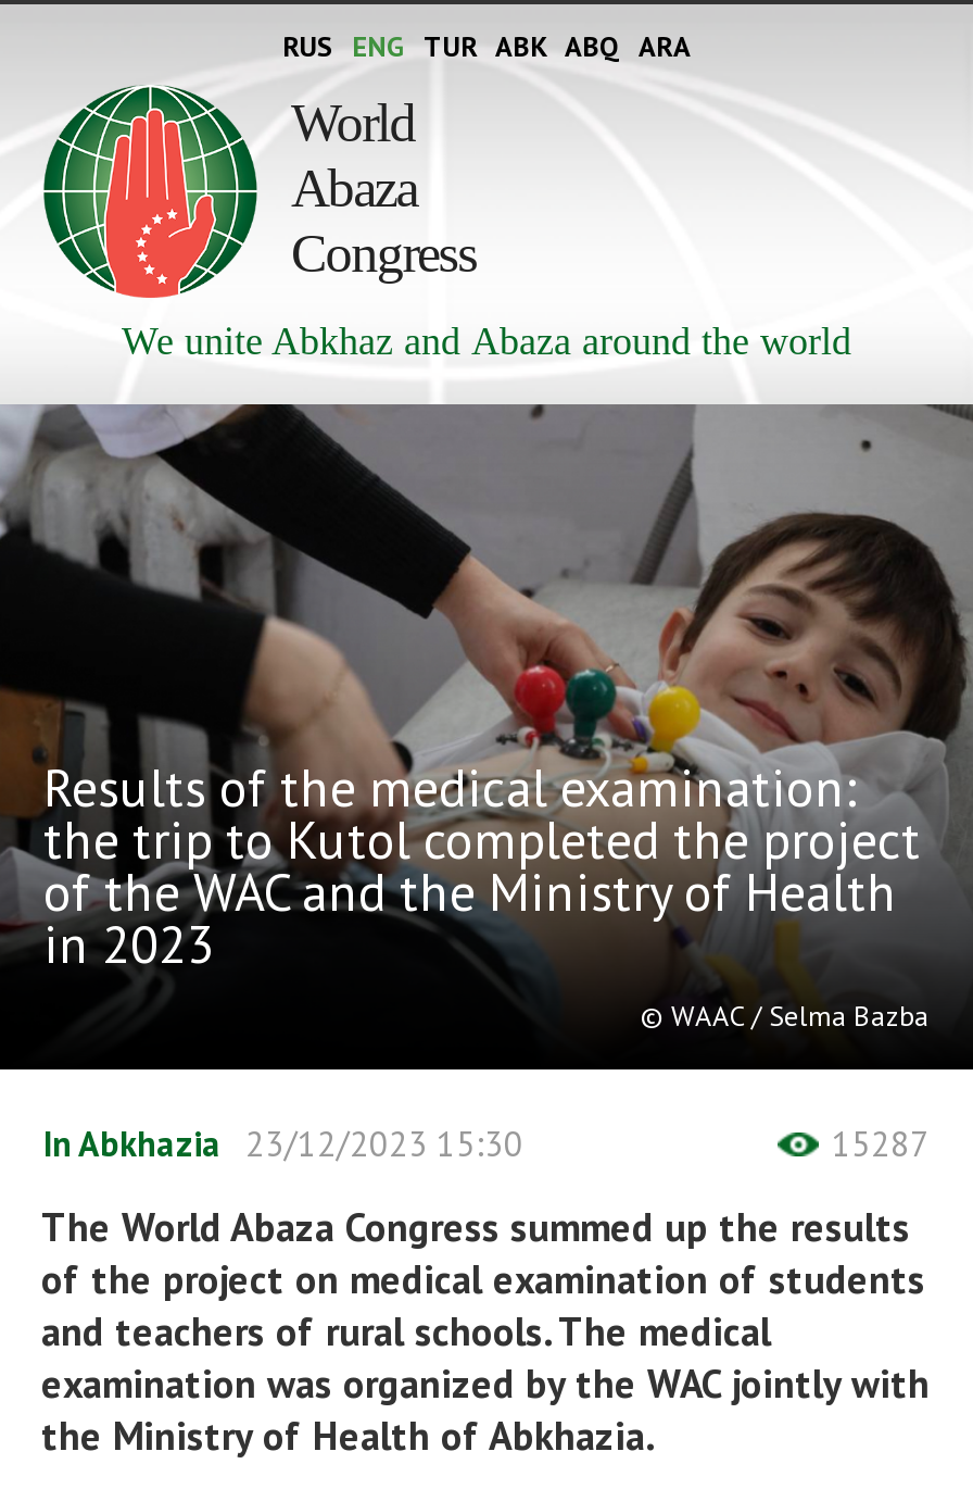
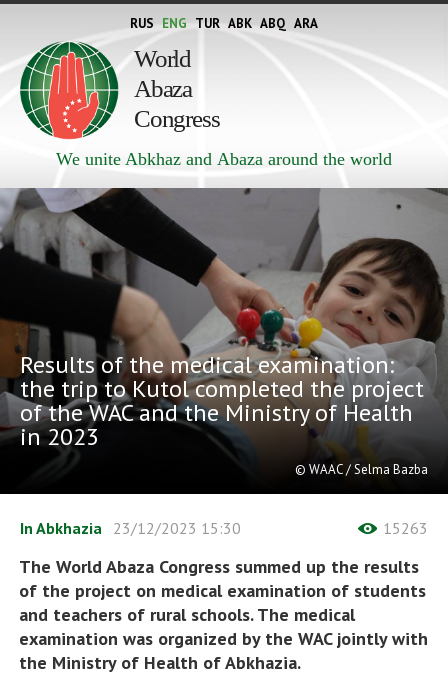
- 15287
+ 15263
